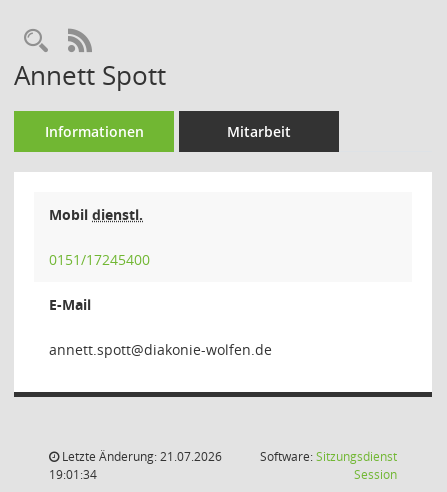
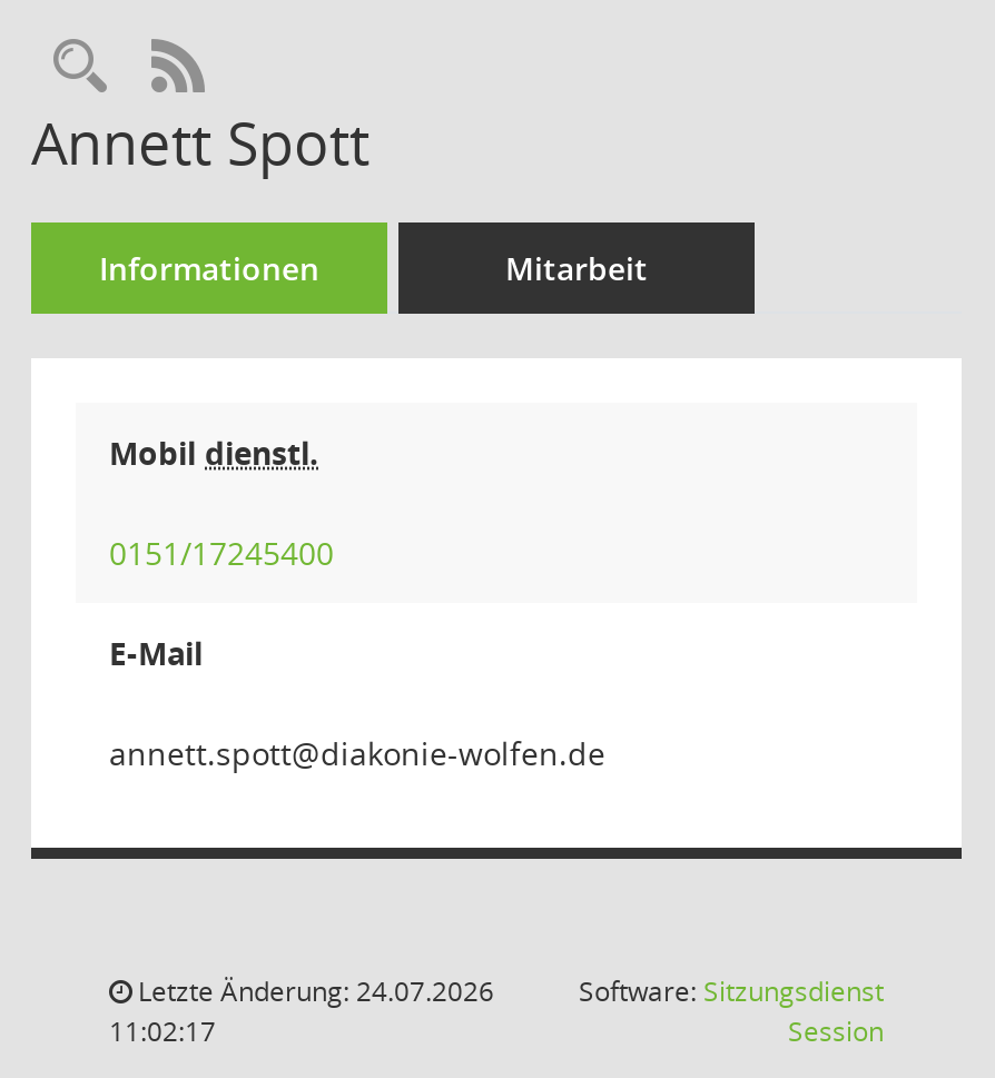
- Letzte Änderung: 21.07.2026
+ Letzte Änderung: 24.07.2026

- 19:01:34
+ 11:02:17
